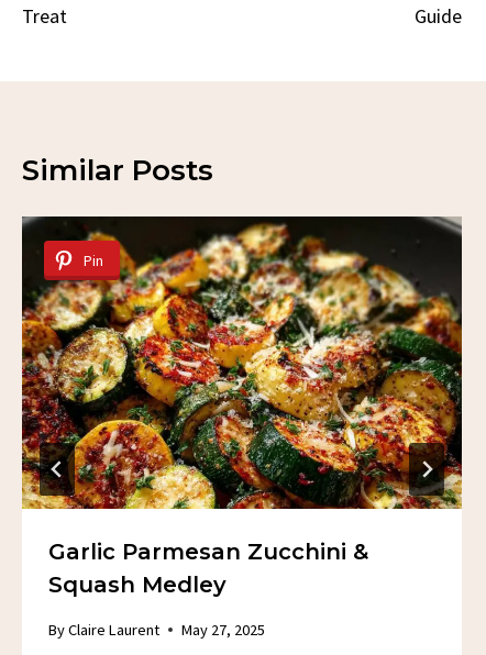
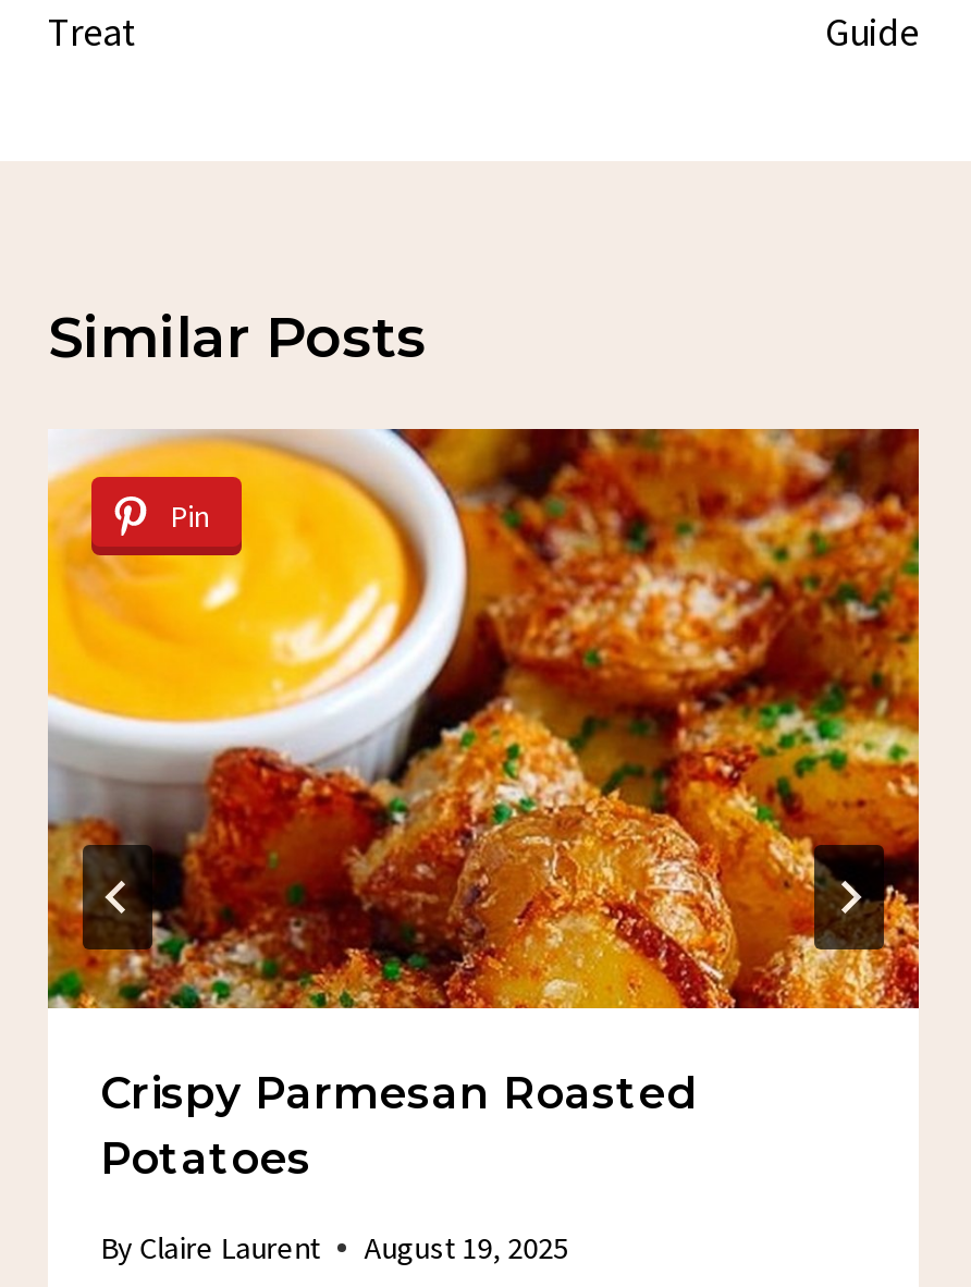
- [image]
- Garlic Parmesan Zucchini &
- Squash Medley
+ [image]
+ Crispy Parmesan Roasted
+ Potatoes

- By Claire Laurent May 27, 2025
+ By Claire Laurent August 19, 2025
